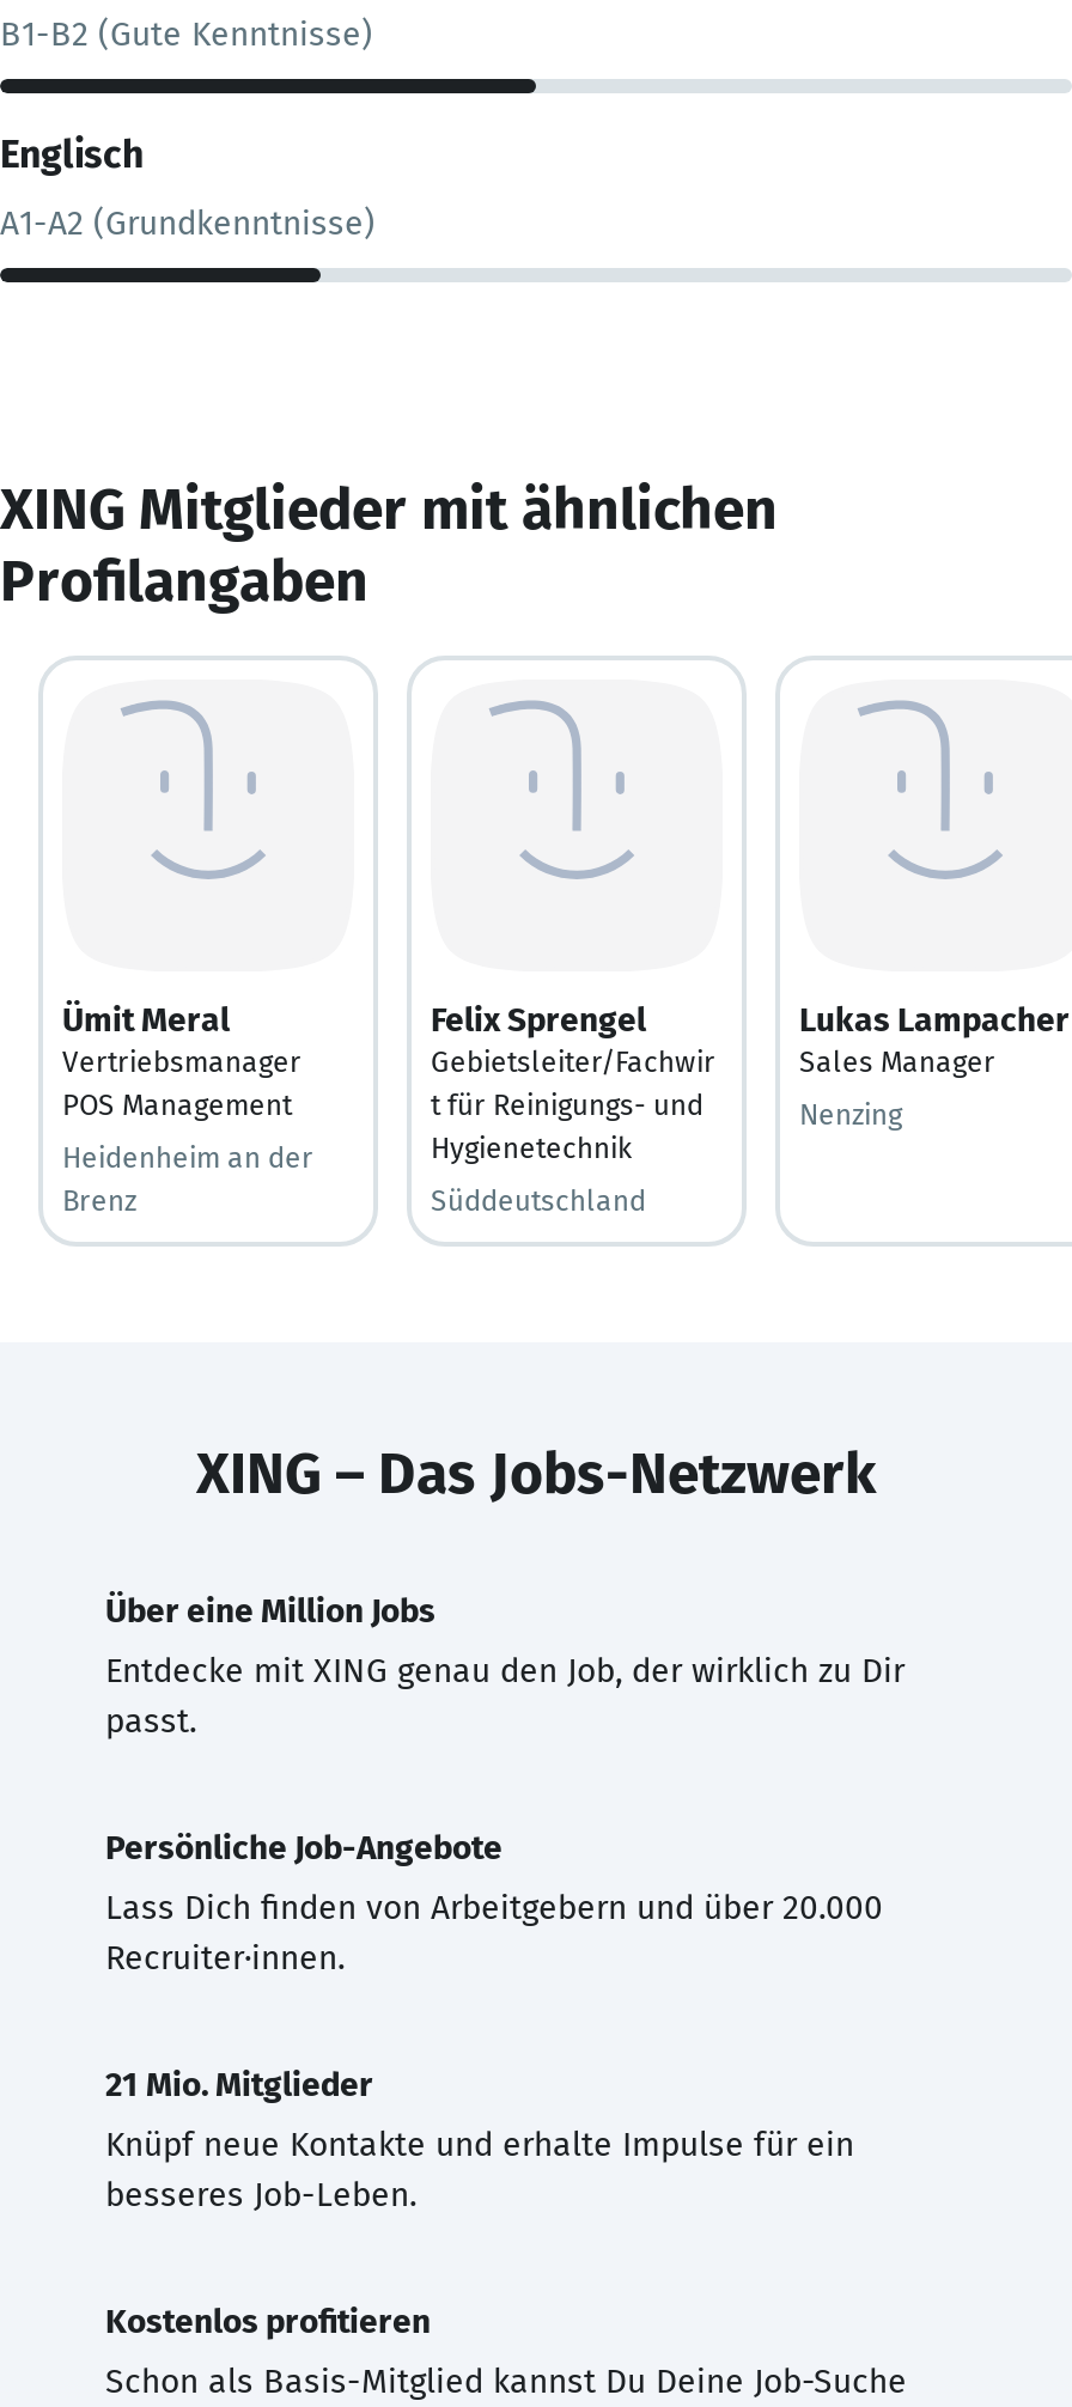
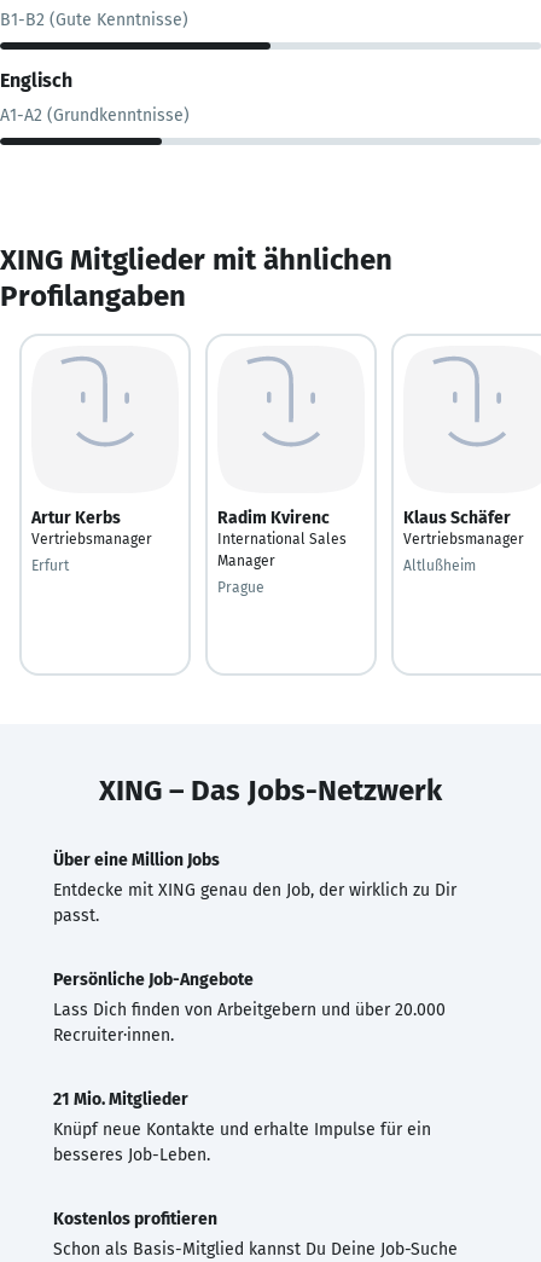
- Ümit Meral
+ Artur Kerbs

- Felix Sprengel
- Gebietsleiter/Fachwir
- t für Reinigungs- und
- Hygienetechnik
- Süddeutschland
+ Radim Kvirenc
+ International Sales
+ Manager
+ Prague

- Lukas Lampacher
- Sales Manager
- Nenzing
+ Klaus Schäfer
+ Vertriebsmanager
+ Altlußheim

- POS Management
- Heidenheim an der
- Brenz
+ Erfurt
